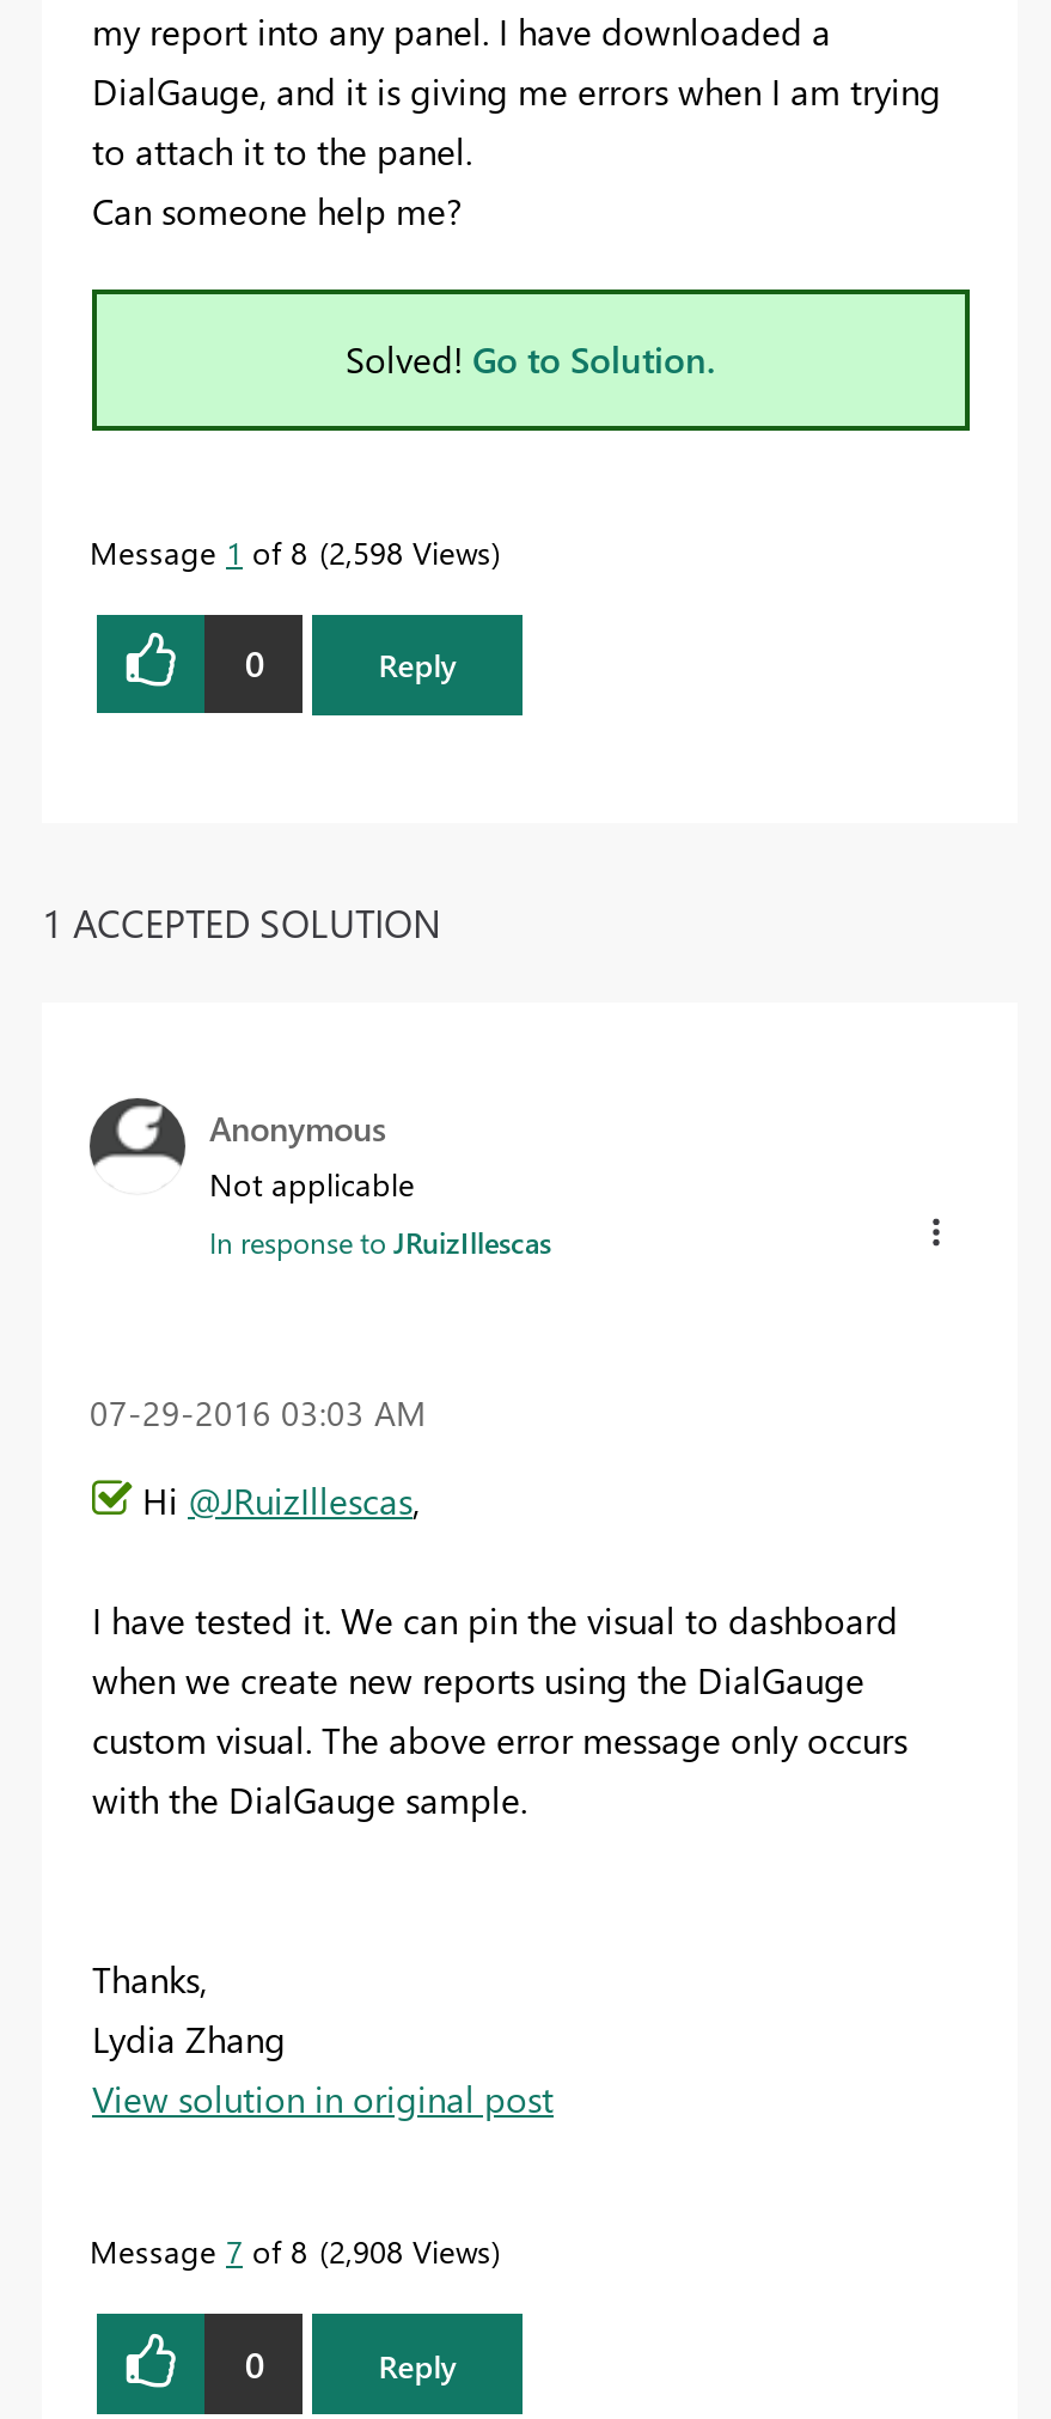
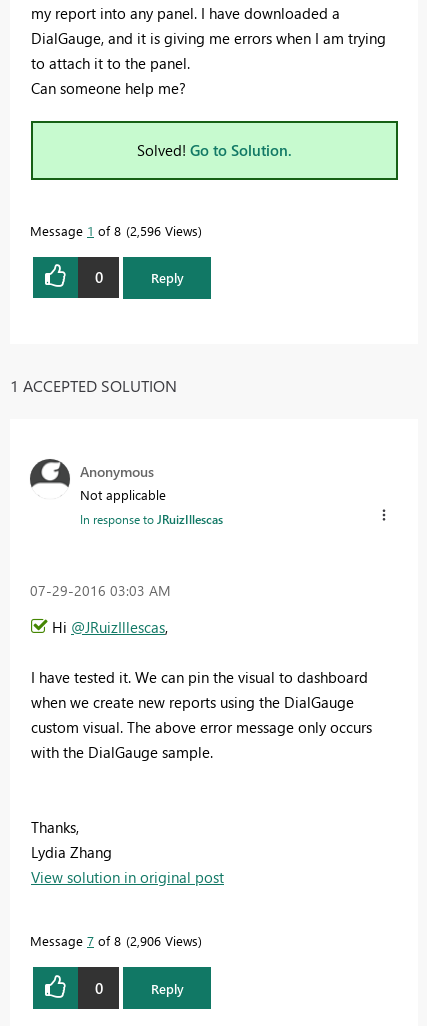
- Message 1 of 8 2,598 Views
+ Message 1 of 8 2,596 Views

- Message 7 of 8 2,908 Views
+ Message 7 of 8 2,906 Views
